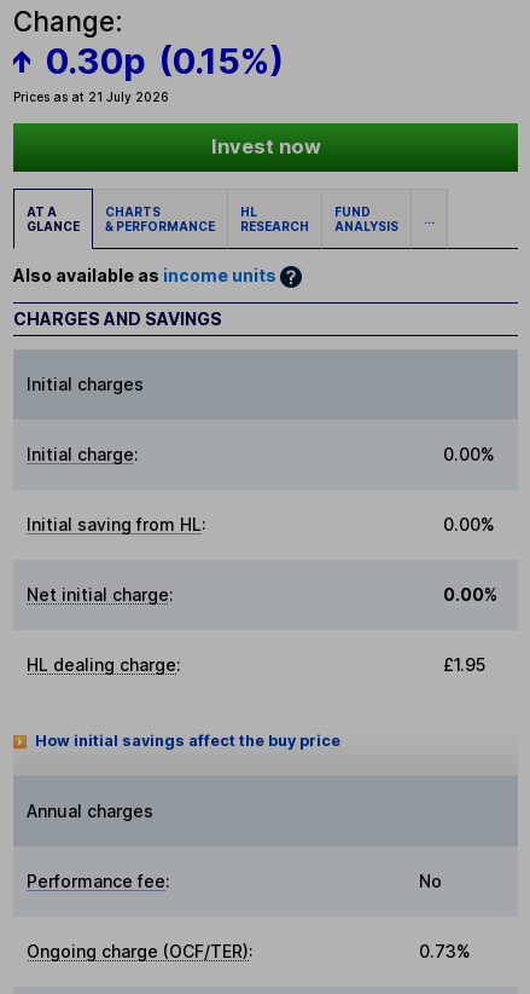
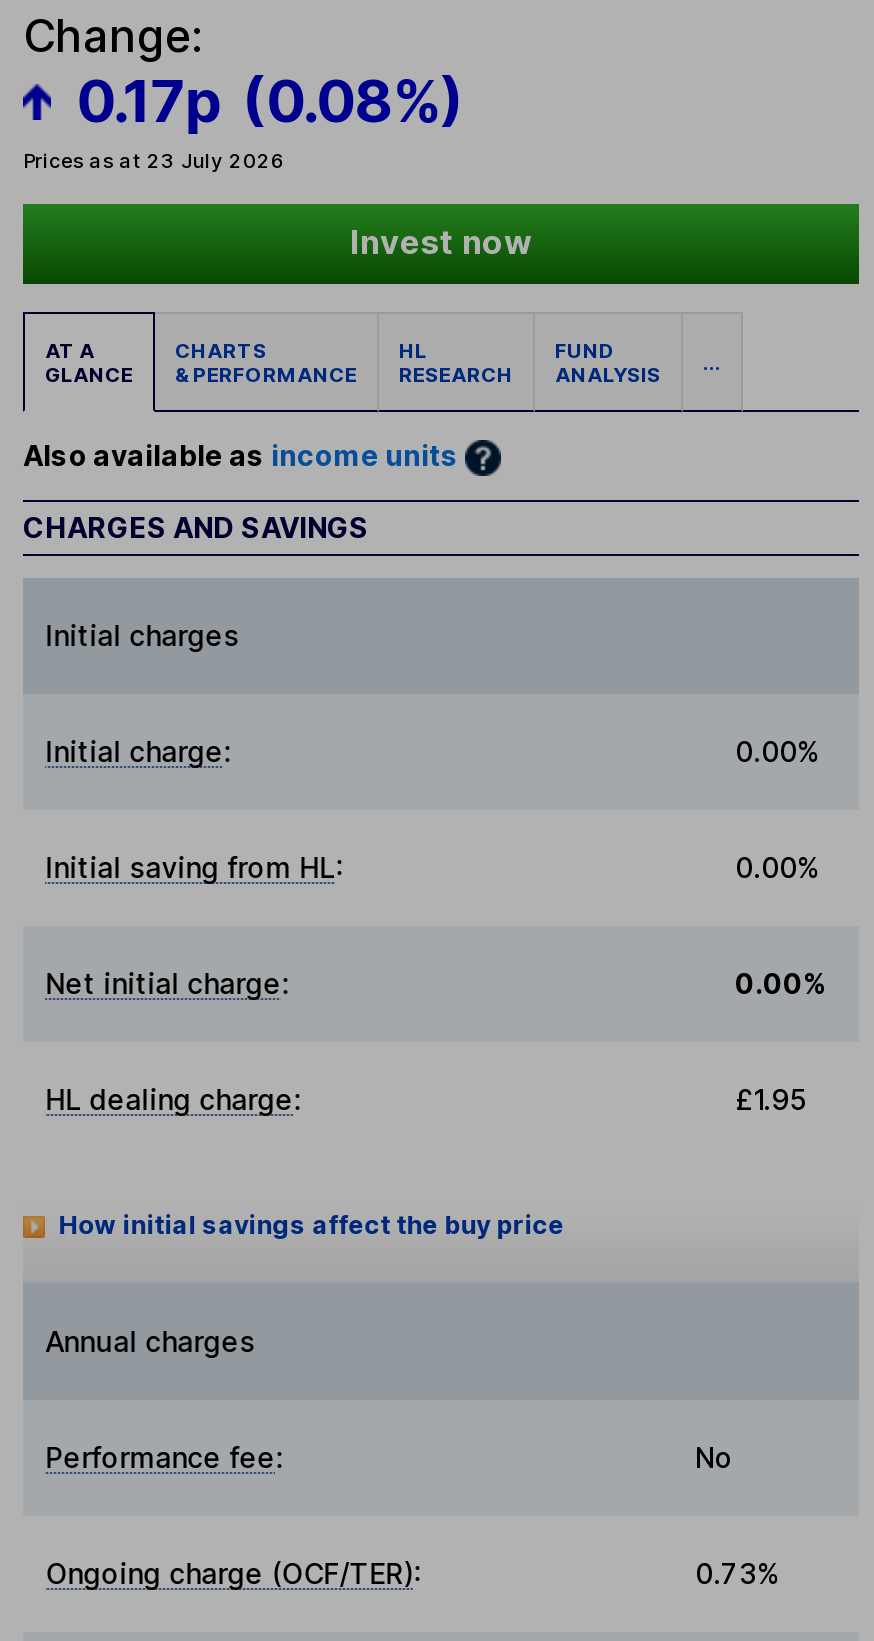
- 0.30p (0.15%)
- Prices as at 21 July 2026
+ 0.17p (0.08%)
+ Prices as at 23 July 2026
